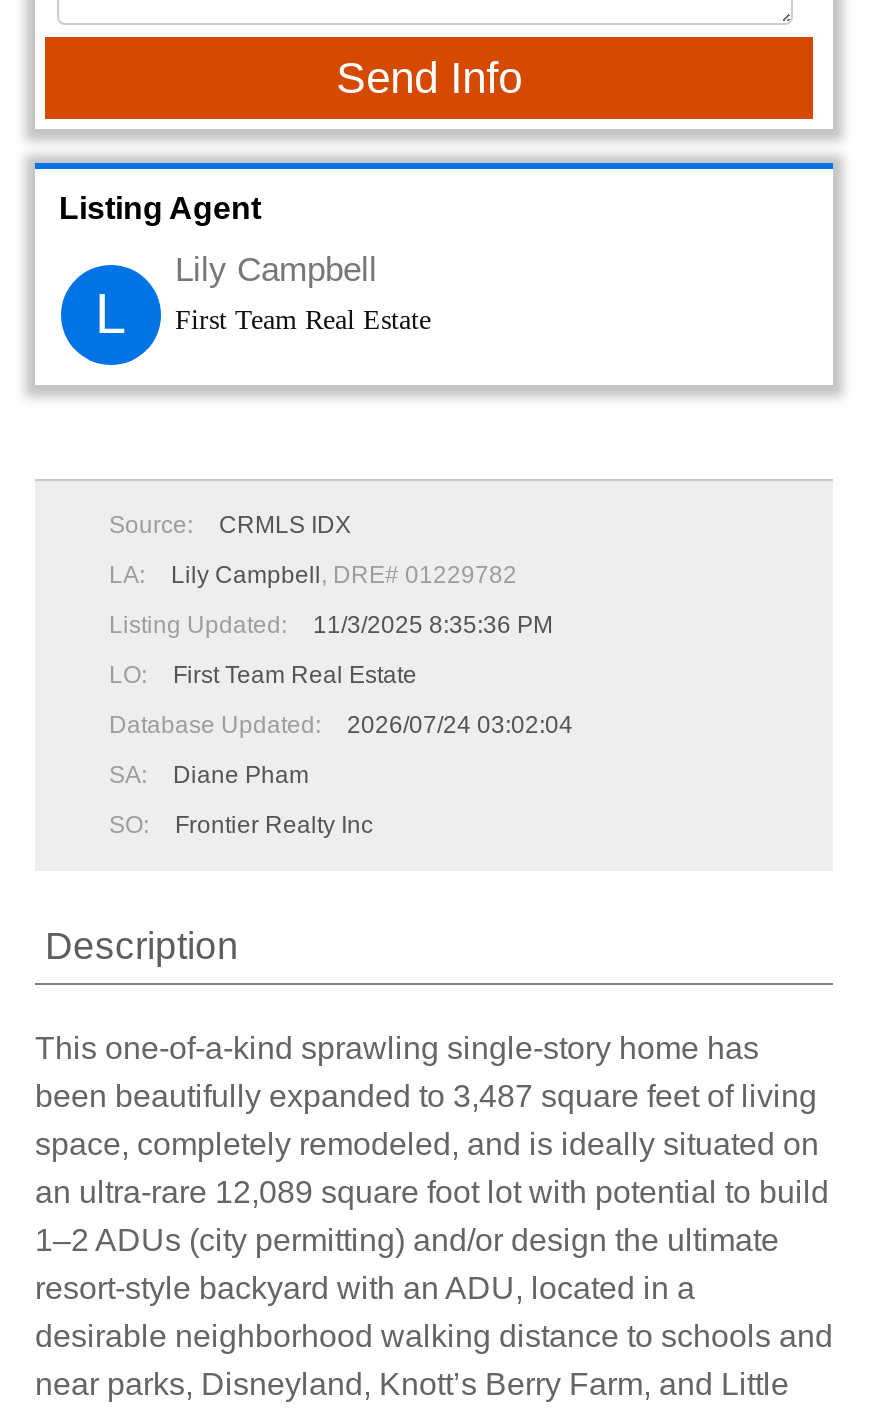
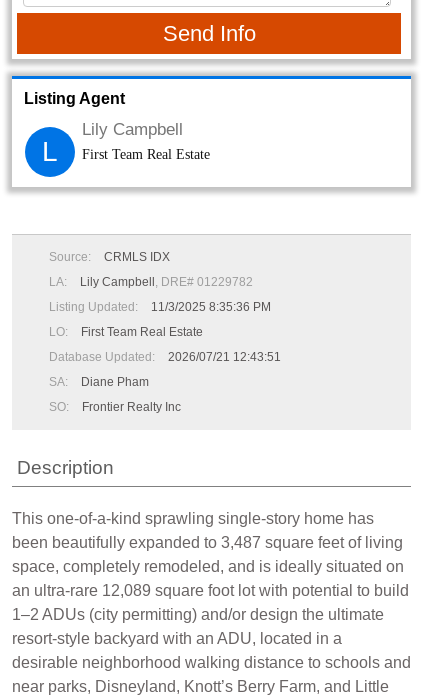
- Database Updated: 2026/07/24 03:02:04
+ Database Updated: 2026/07/21 12:43:51
